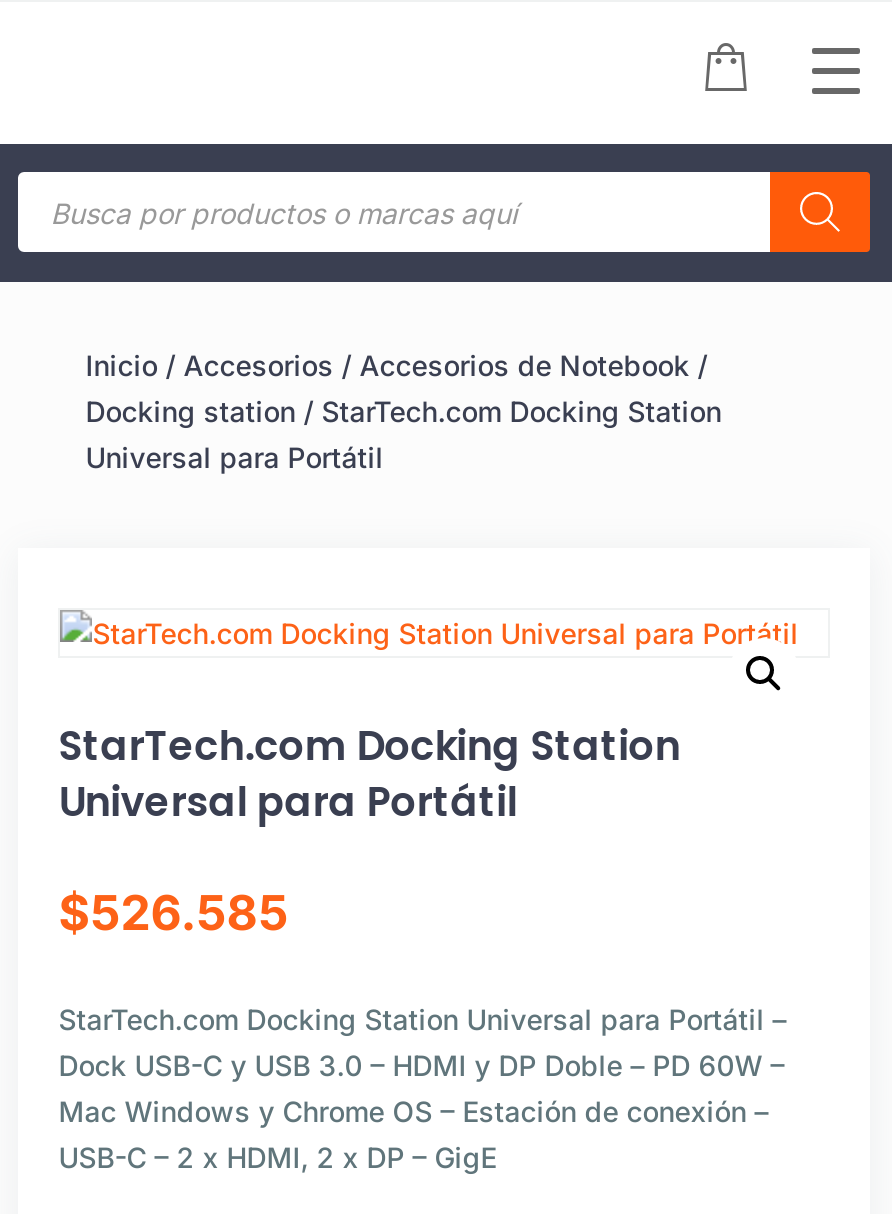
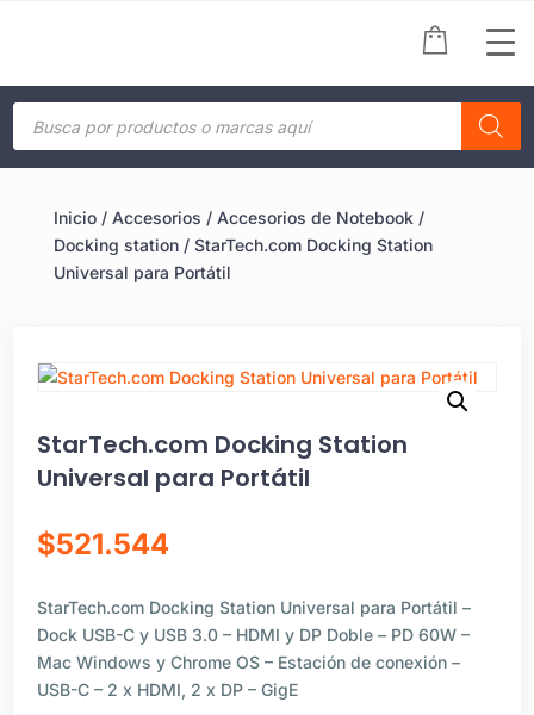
- $526.585
+ $521.544
